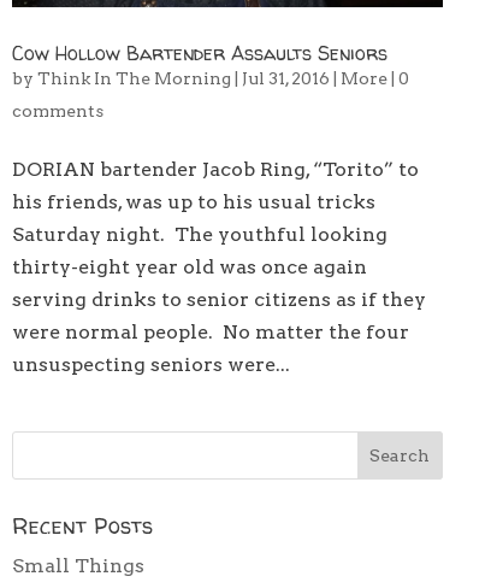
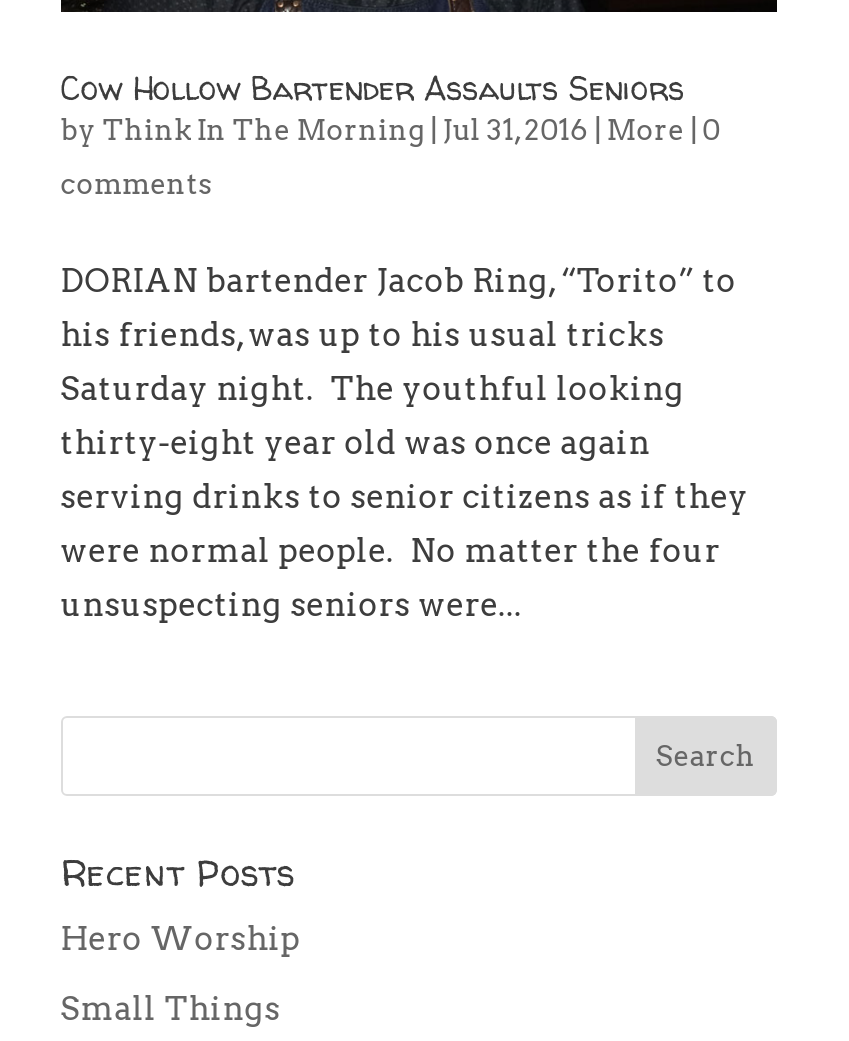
+ Hero Worship
